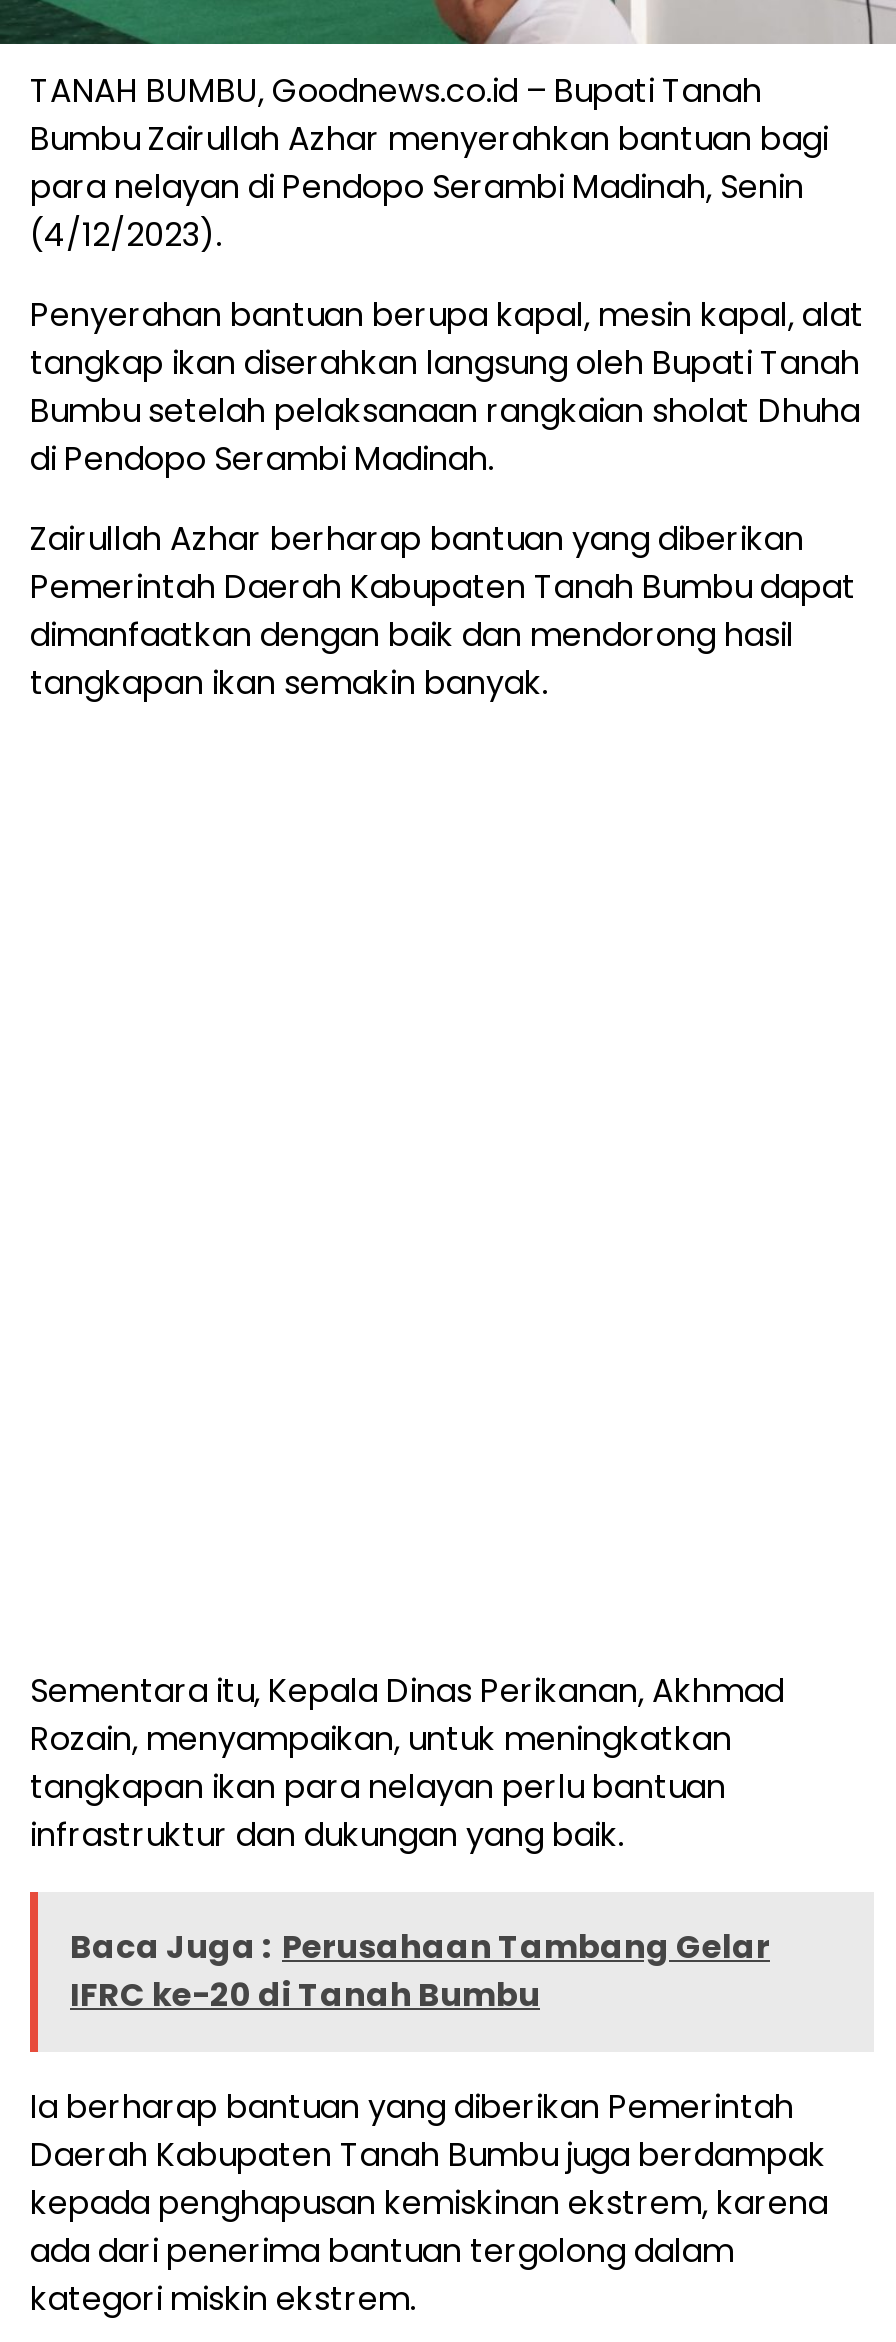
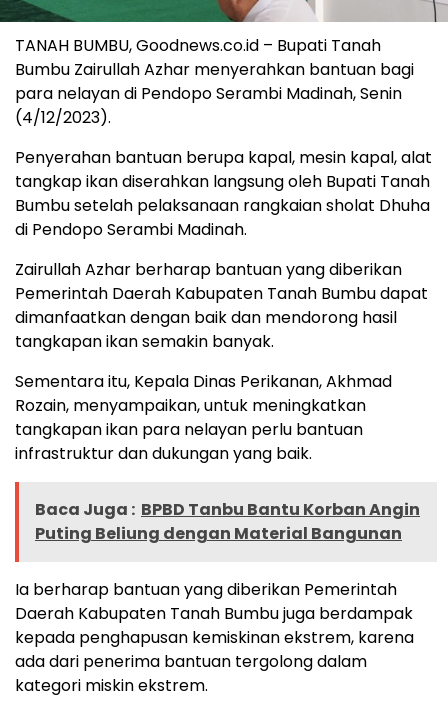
- Baca Juga : Perusahaan Tambang Gelar
- IFRC ke-20 di Tanah Bumbu
+ Baca Juga : BPBD Tanbu Bantu Korban Angin
+ Puting Beliung dengan Material Bangunan
